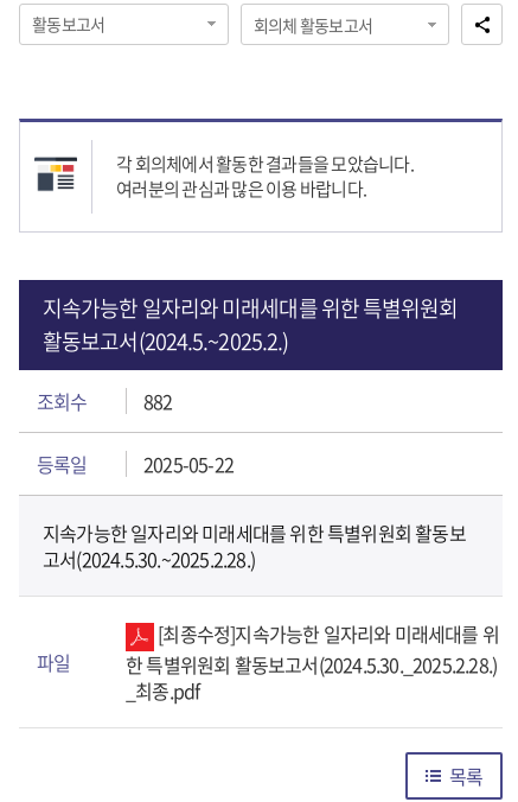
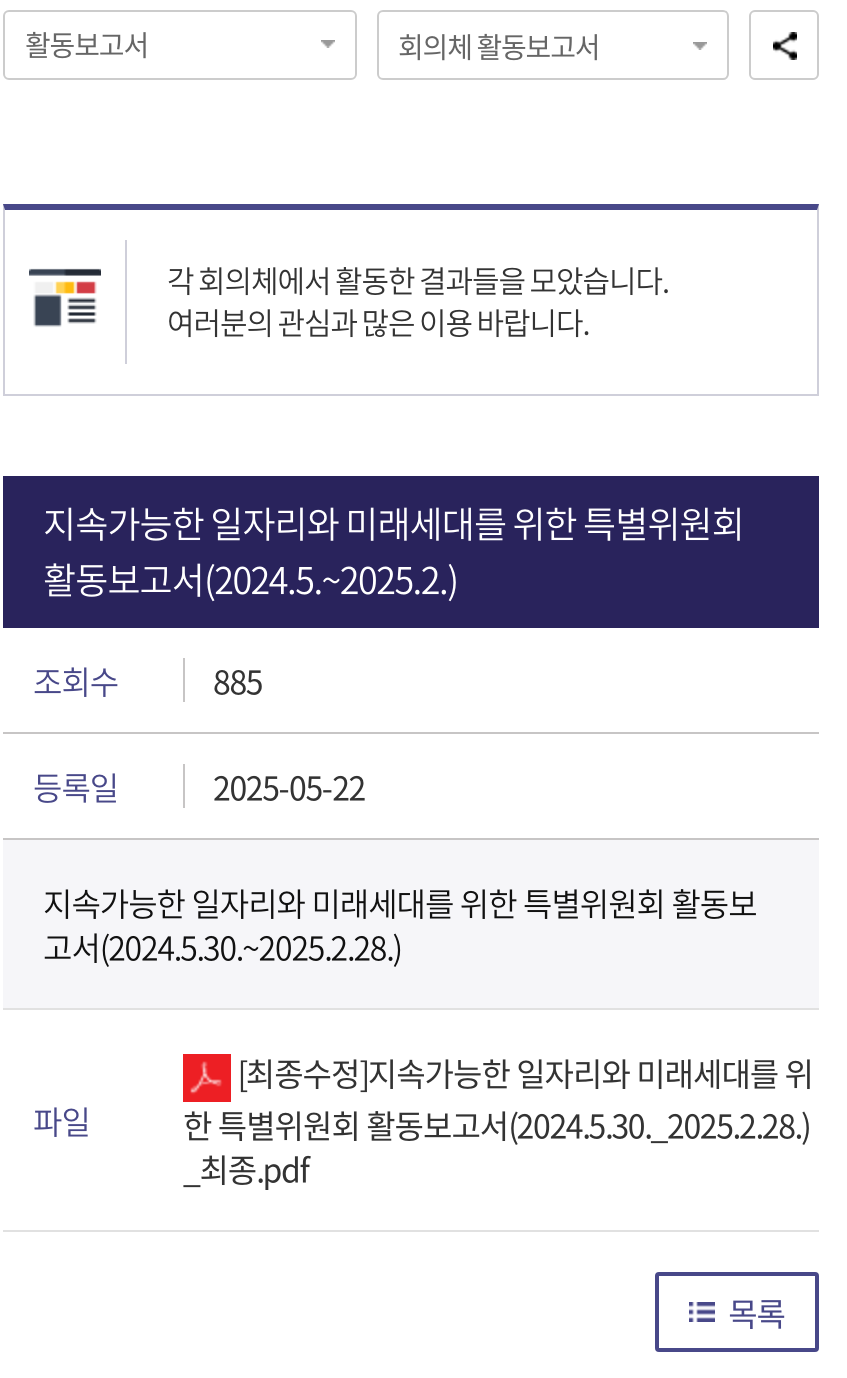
- 조회수 882
+ 조회수 885
